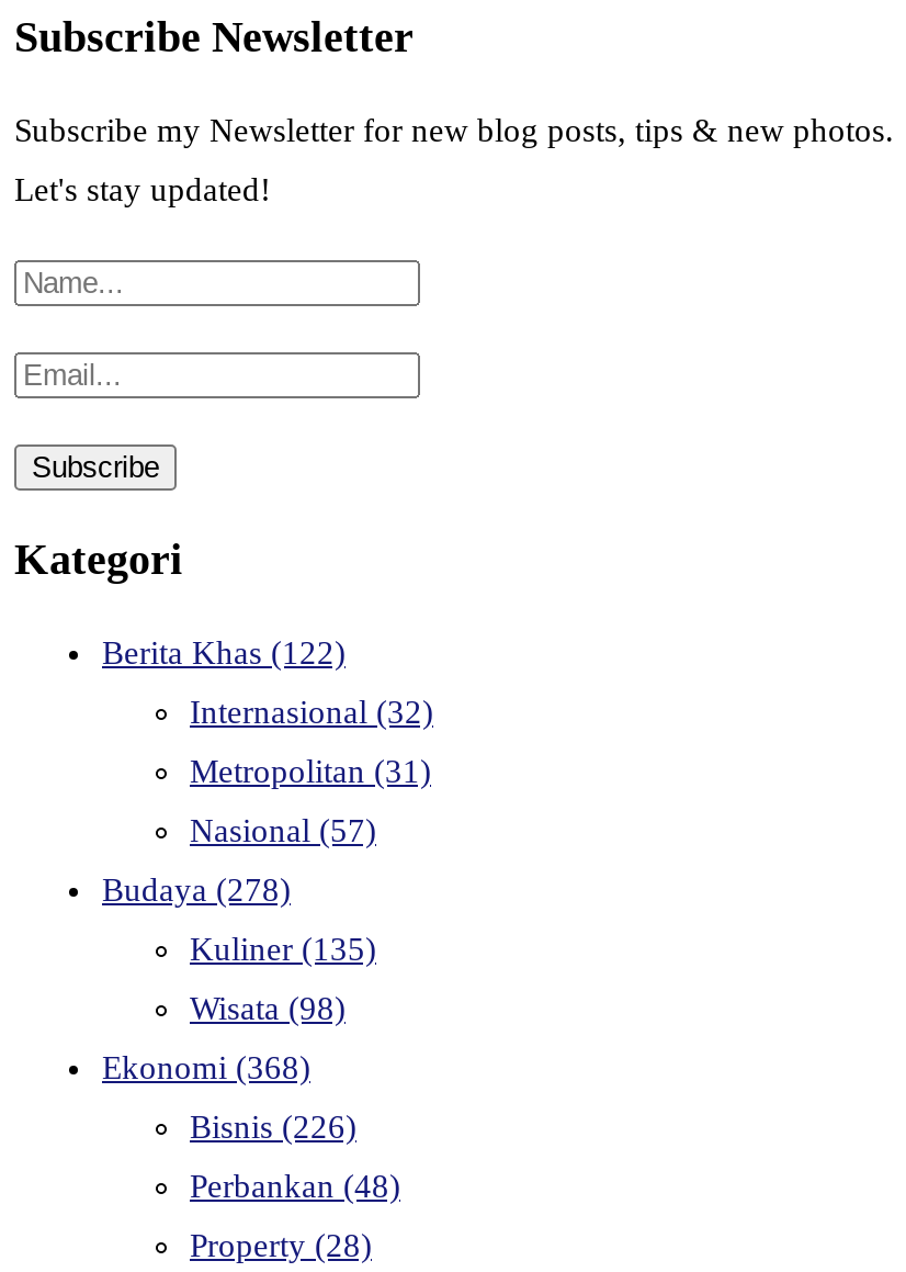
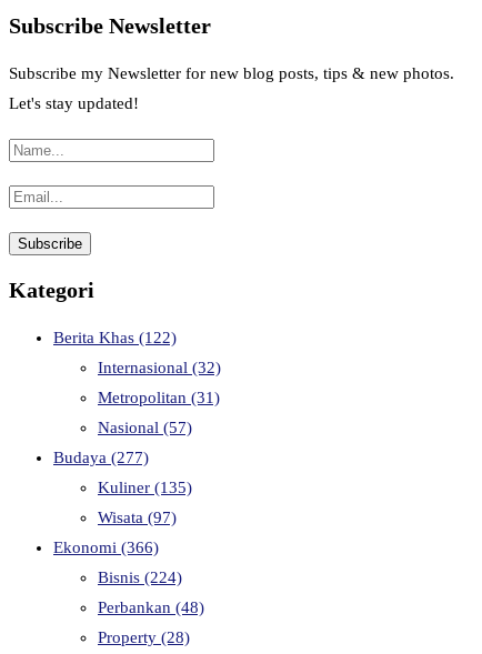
- Budaya (278)
+ Budaya (277)

- Wisata (98)
+ Wisata (97)

- Ekonomi (368)
+ Ekonomi (366)

- Bisnis (226)
+ Bisnis (224)
